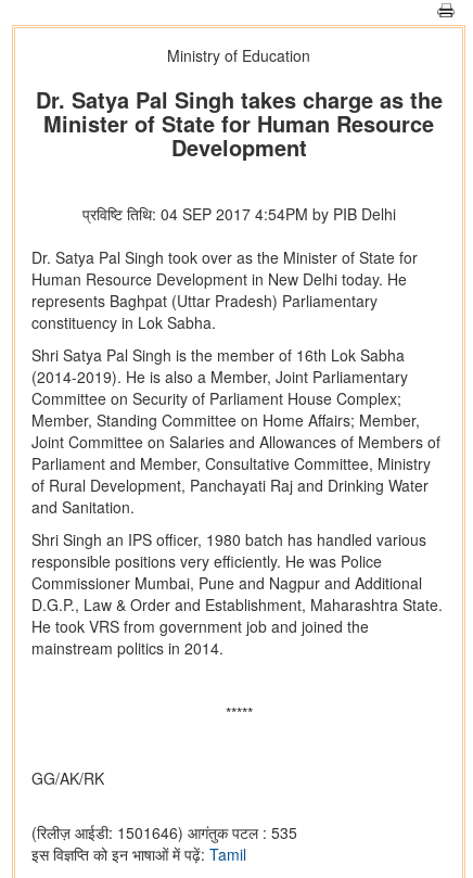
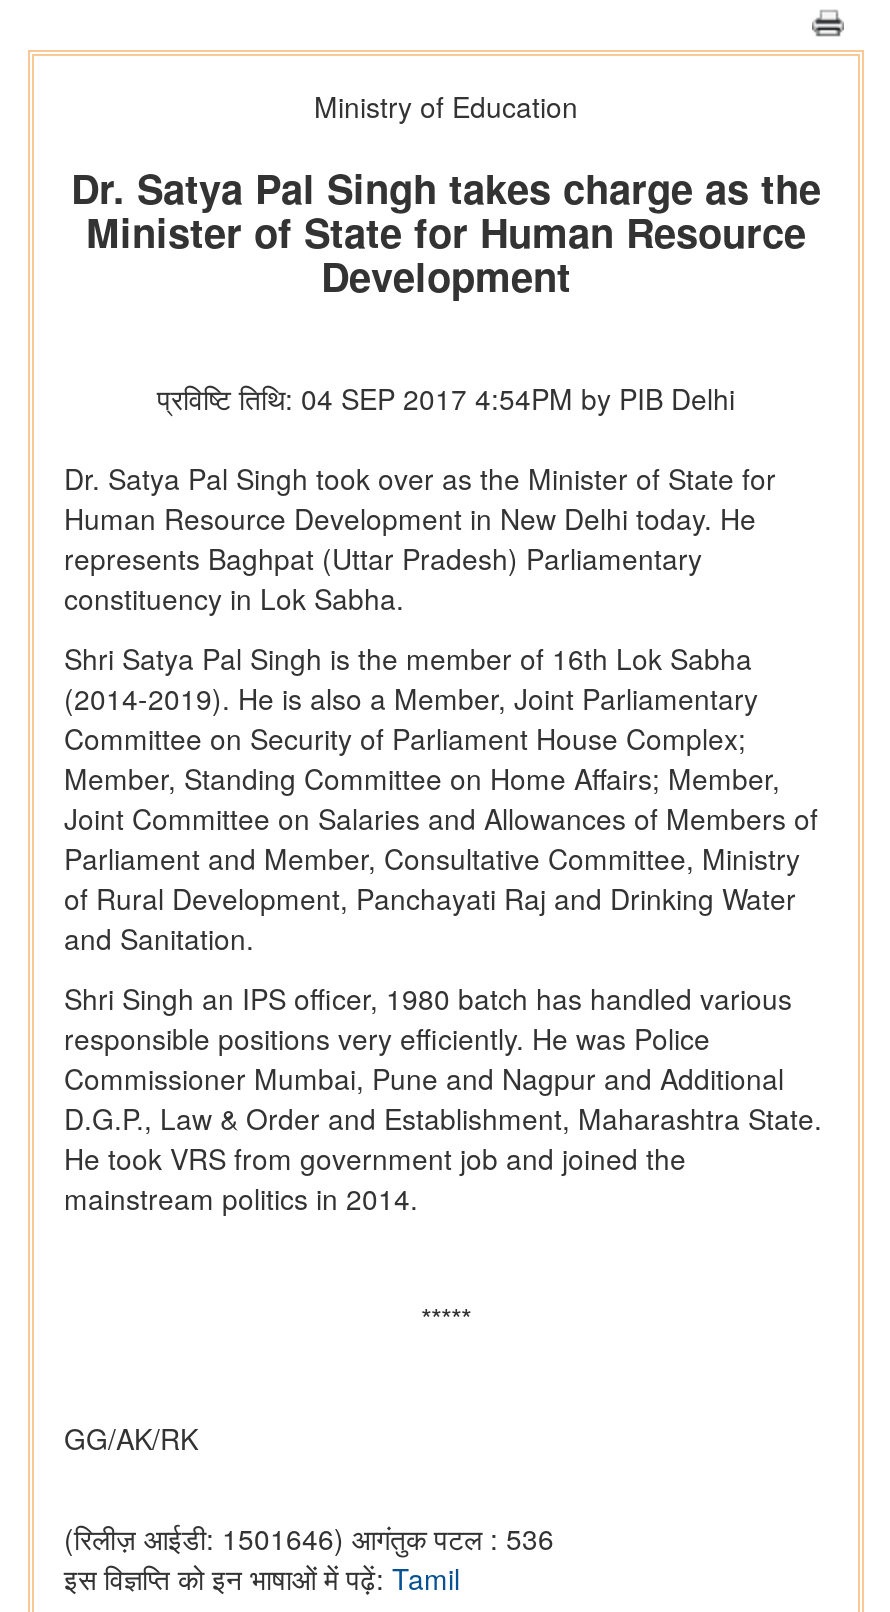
- (रिलीज़ आईडी: 1501646) आगंतुक पटल : 535
+ (रिलीज़ आईडी: 1501646) आगंतुक पटल : 536
